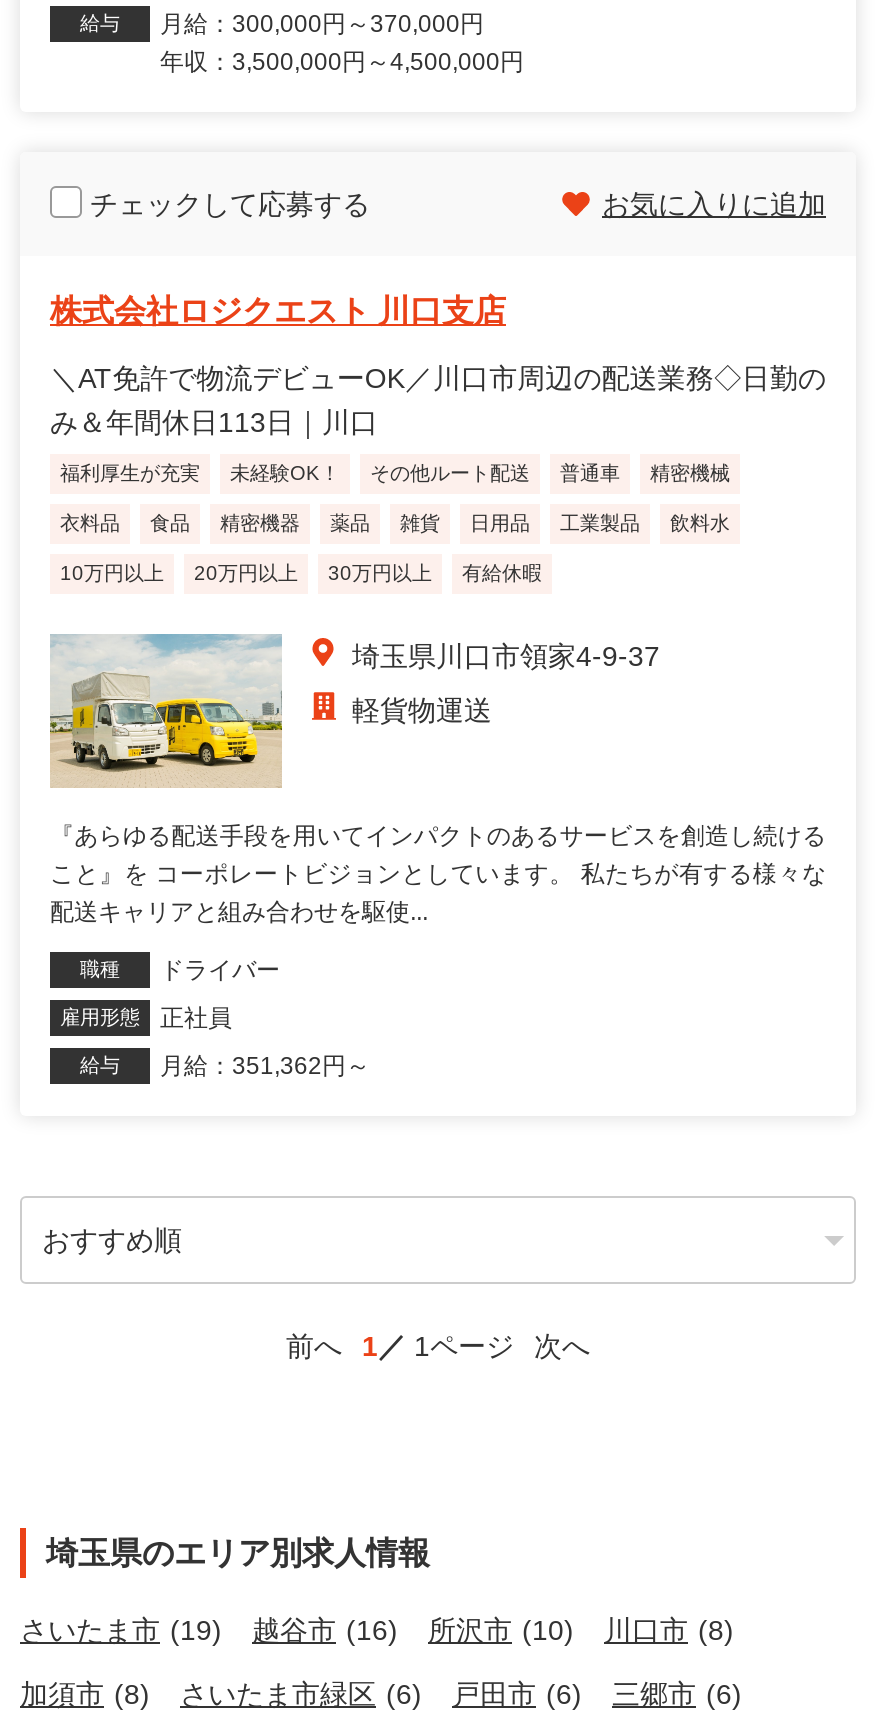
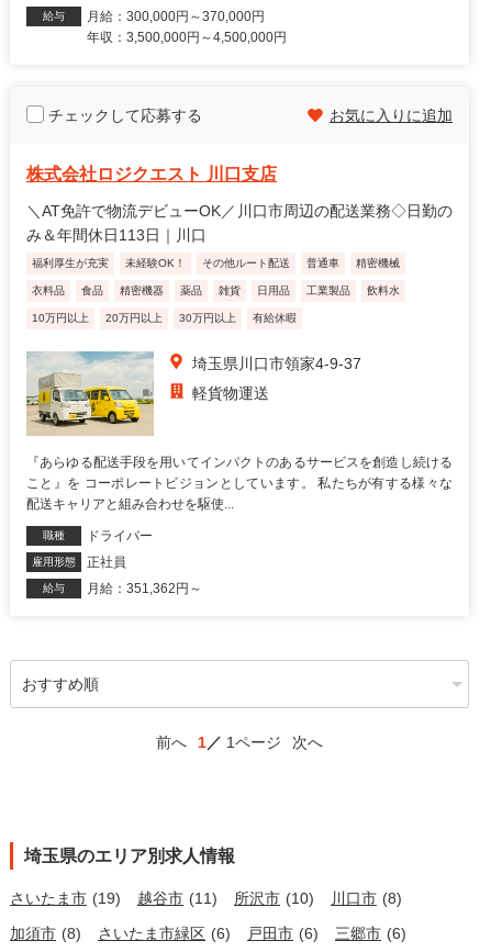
- さいたま市 (19) 越谷市 (16) 所沢市 (10) 川口市 (8)
+ さいたま市 (19) 越谷市 (11) 所沢市 (10) 川口市 (8)
